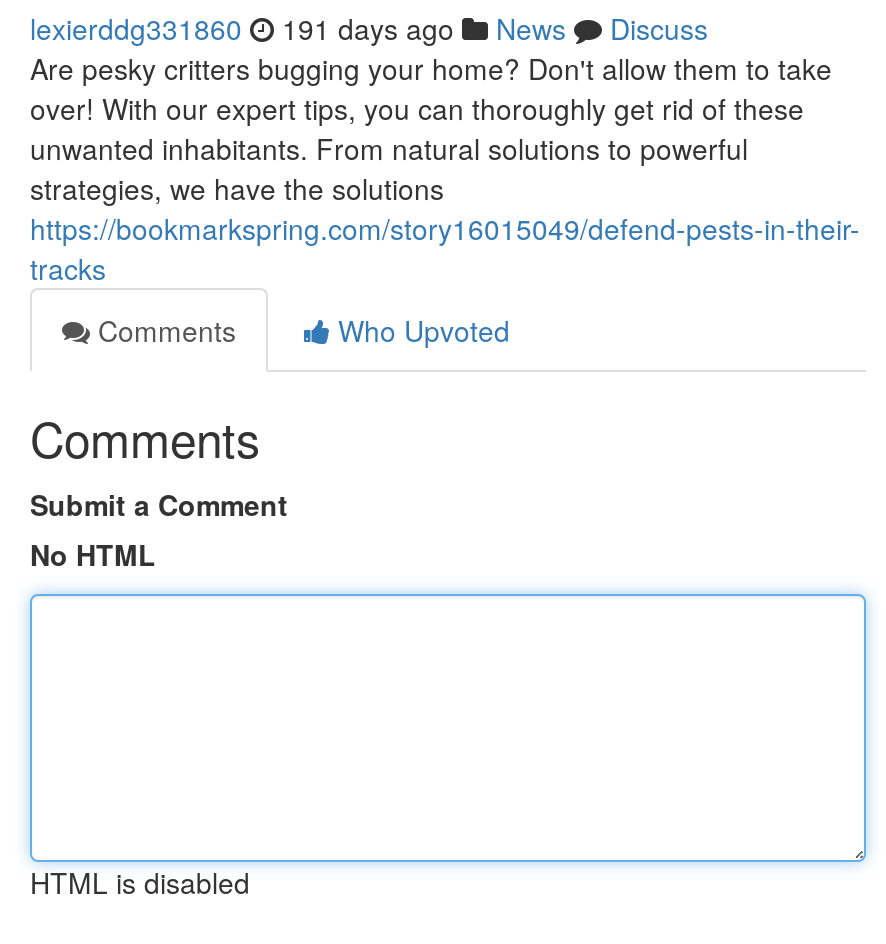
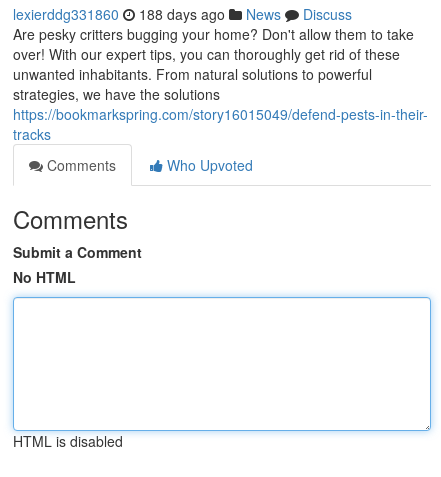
- lexierddg331860 191 days ago News Discuss
+ lexierddg331860 188 days ago News Discuss
